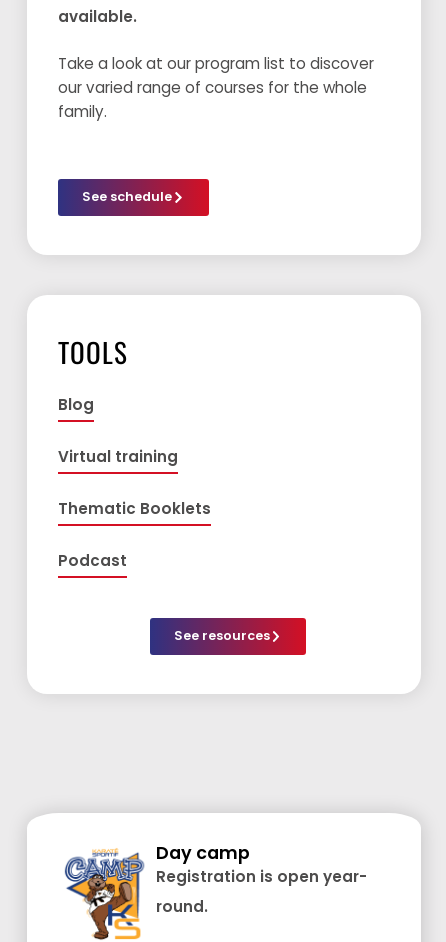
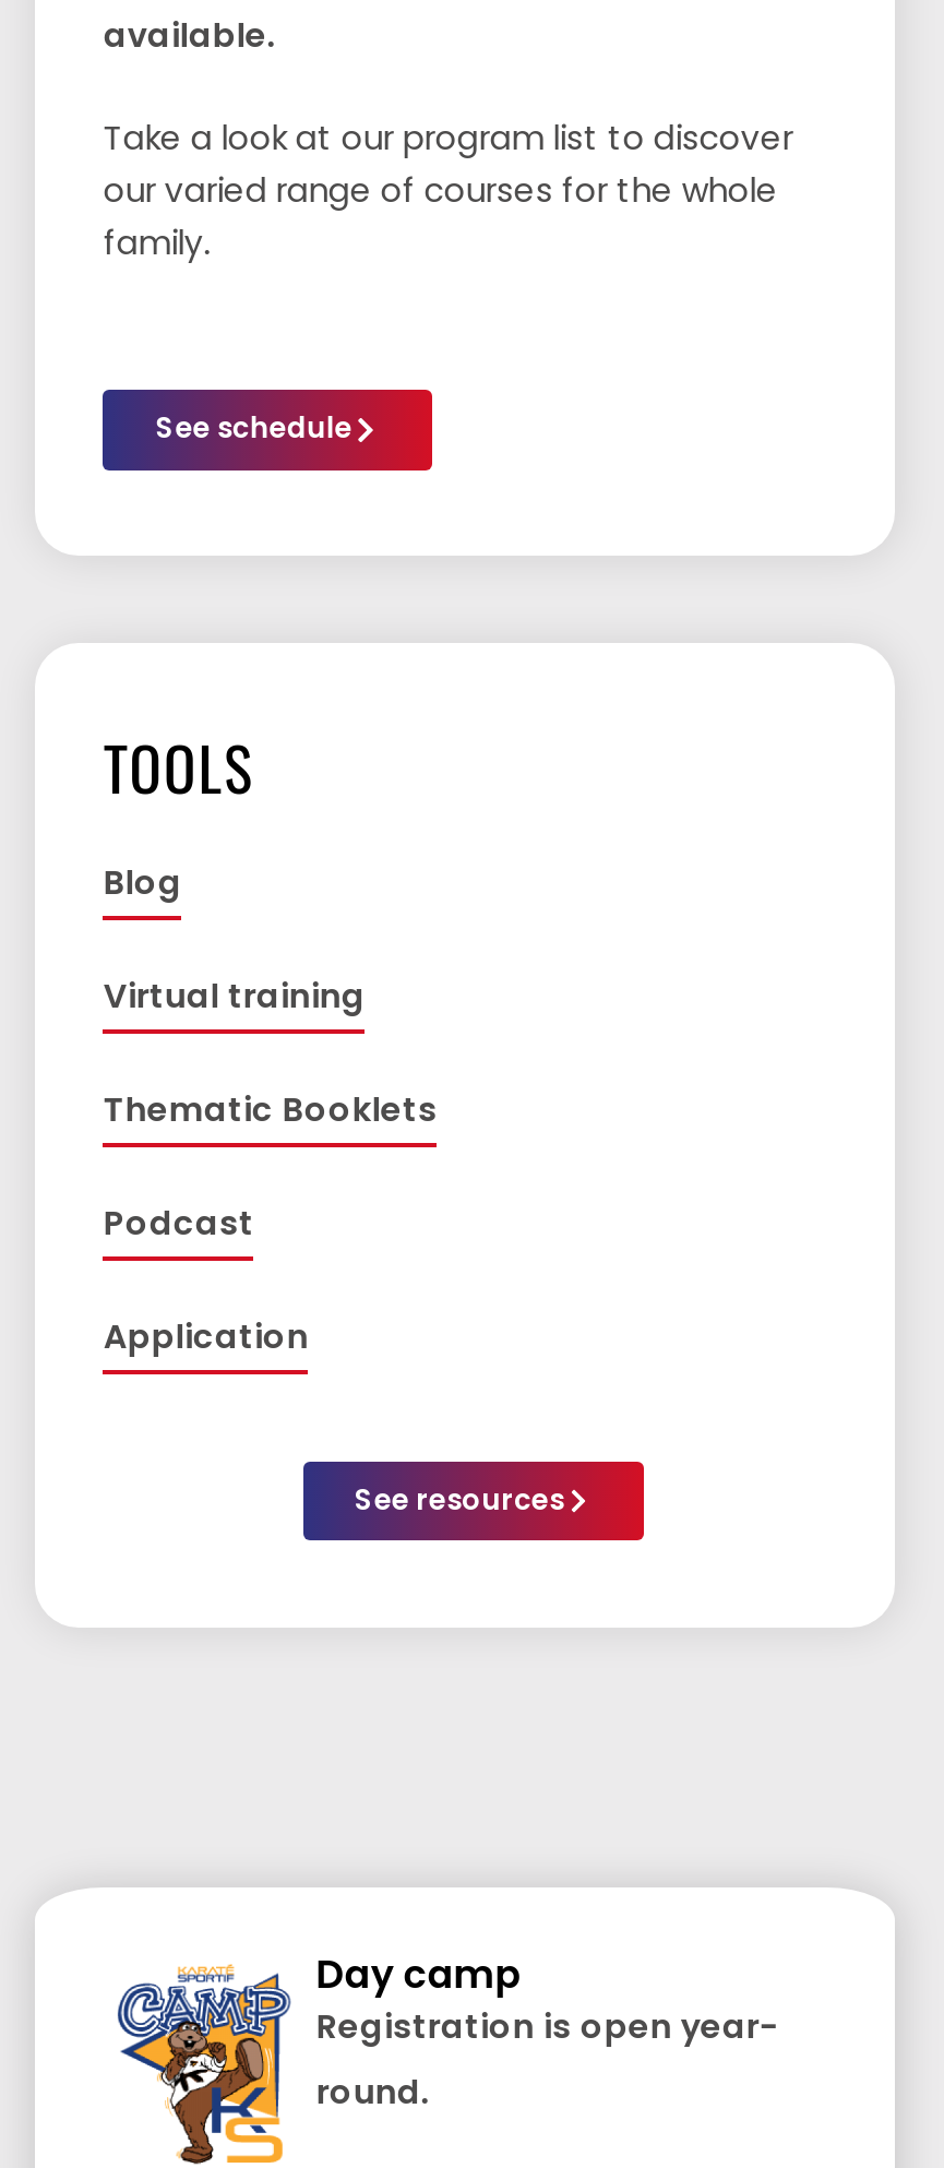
+ Application
